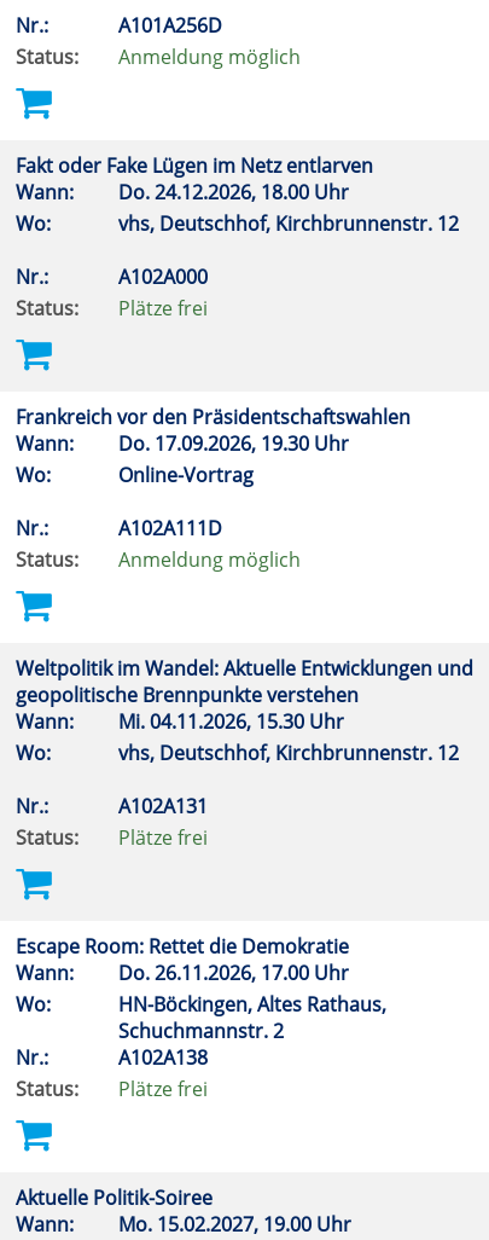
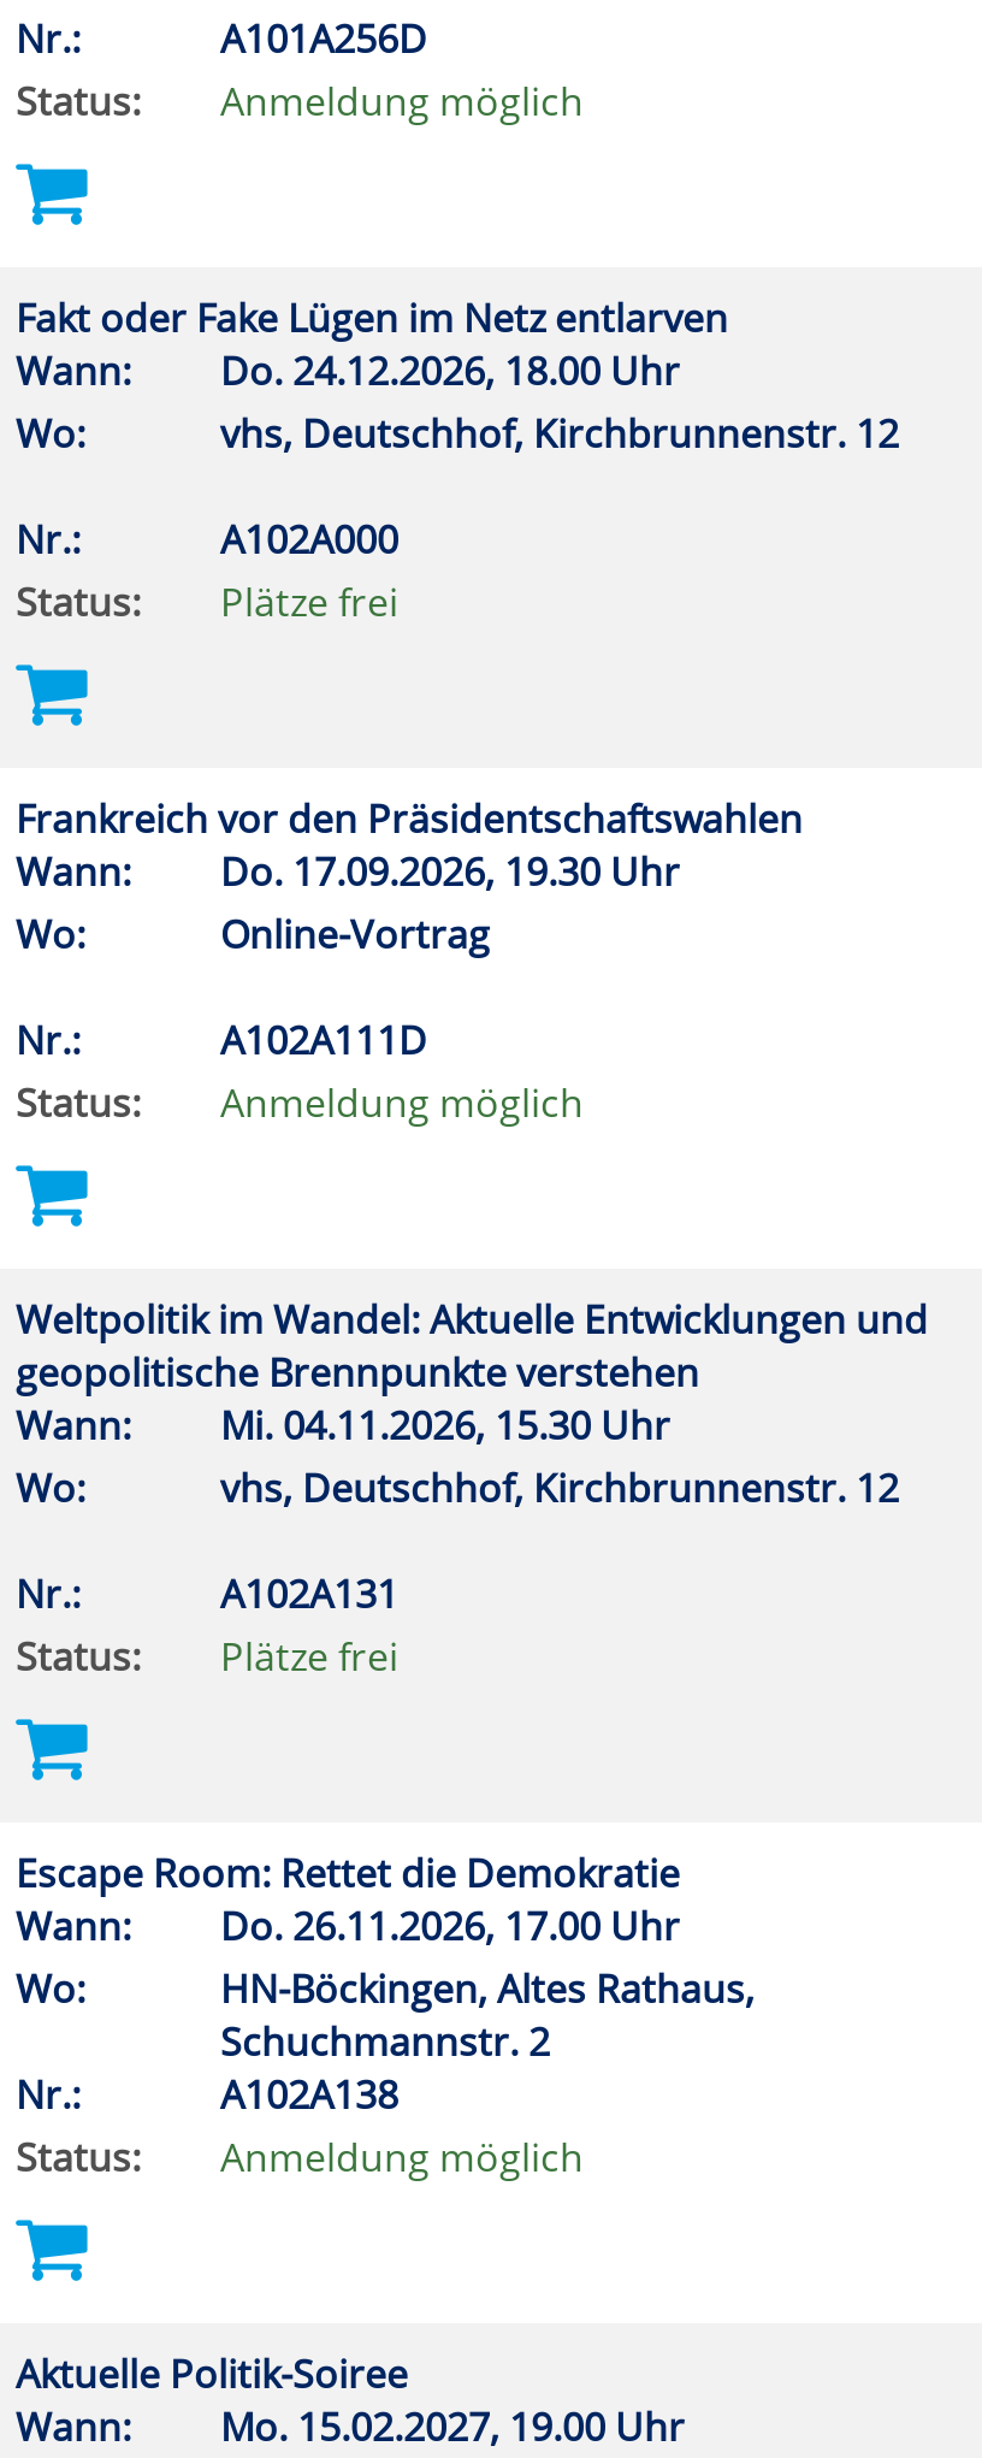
- Plätze frei
+ Anmeldung möglich
